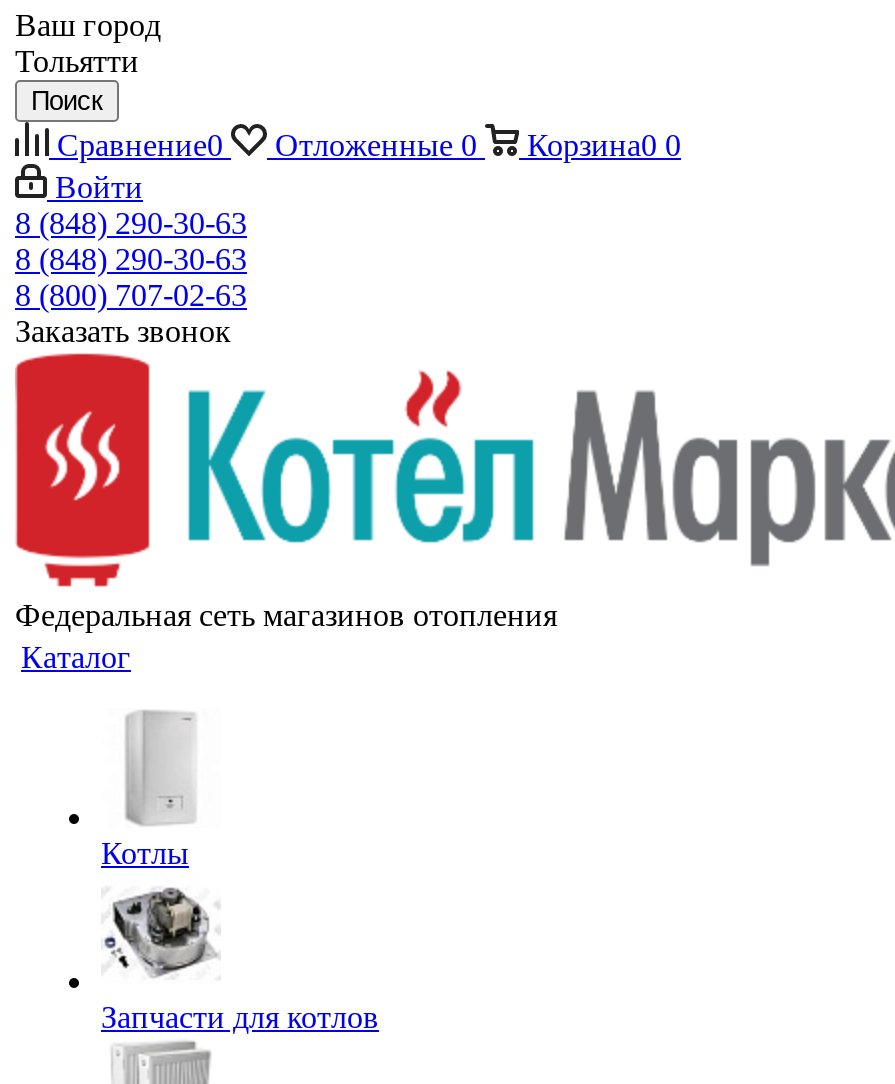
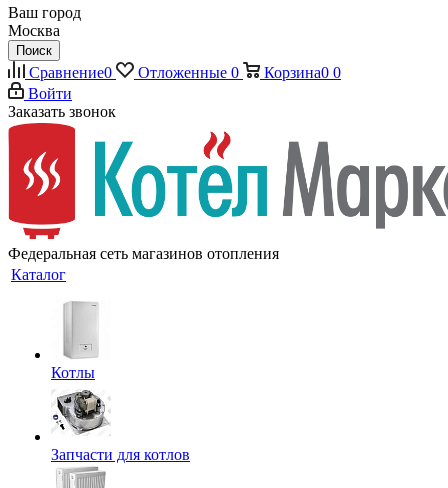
- Тольятти
+ Москва

- 8 (848) 290-30-63
- 8 (848) 290-30-63
- 8 (800) 707-02-63
